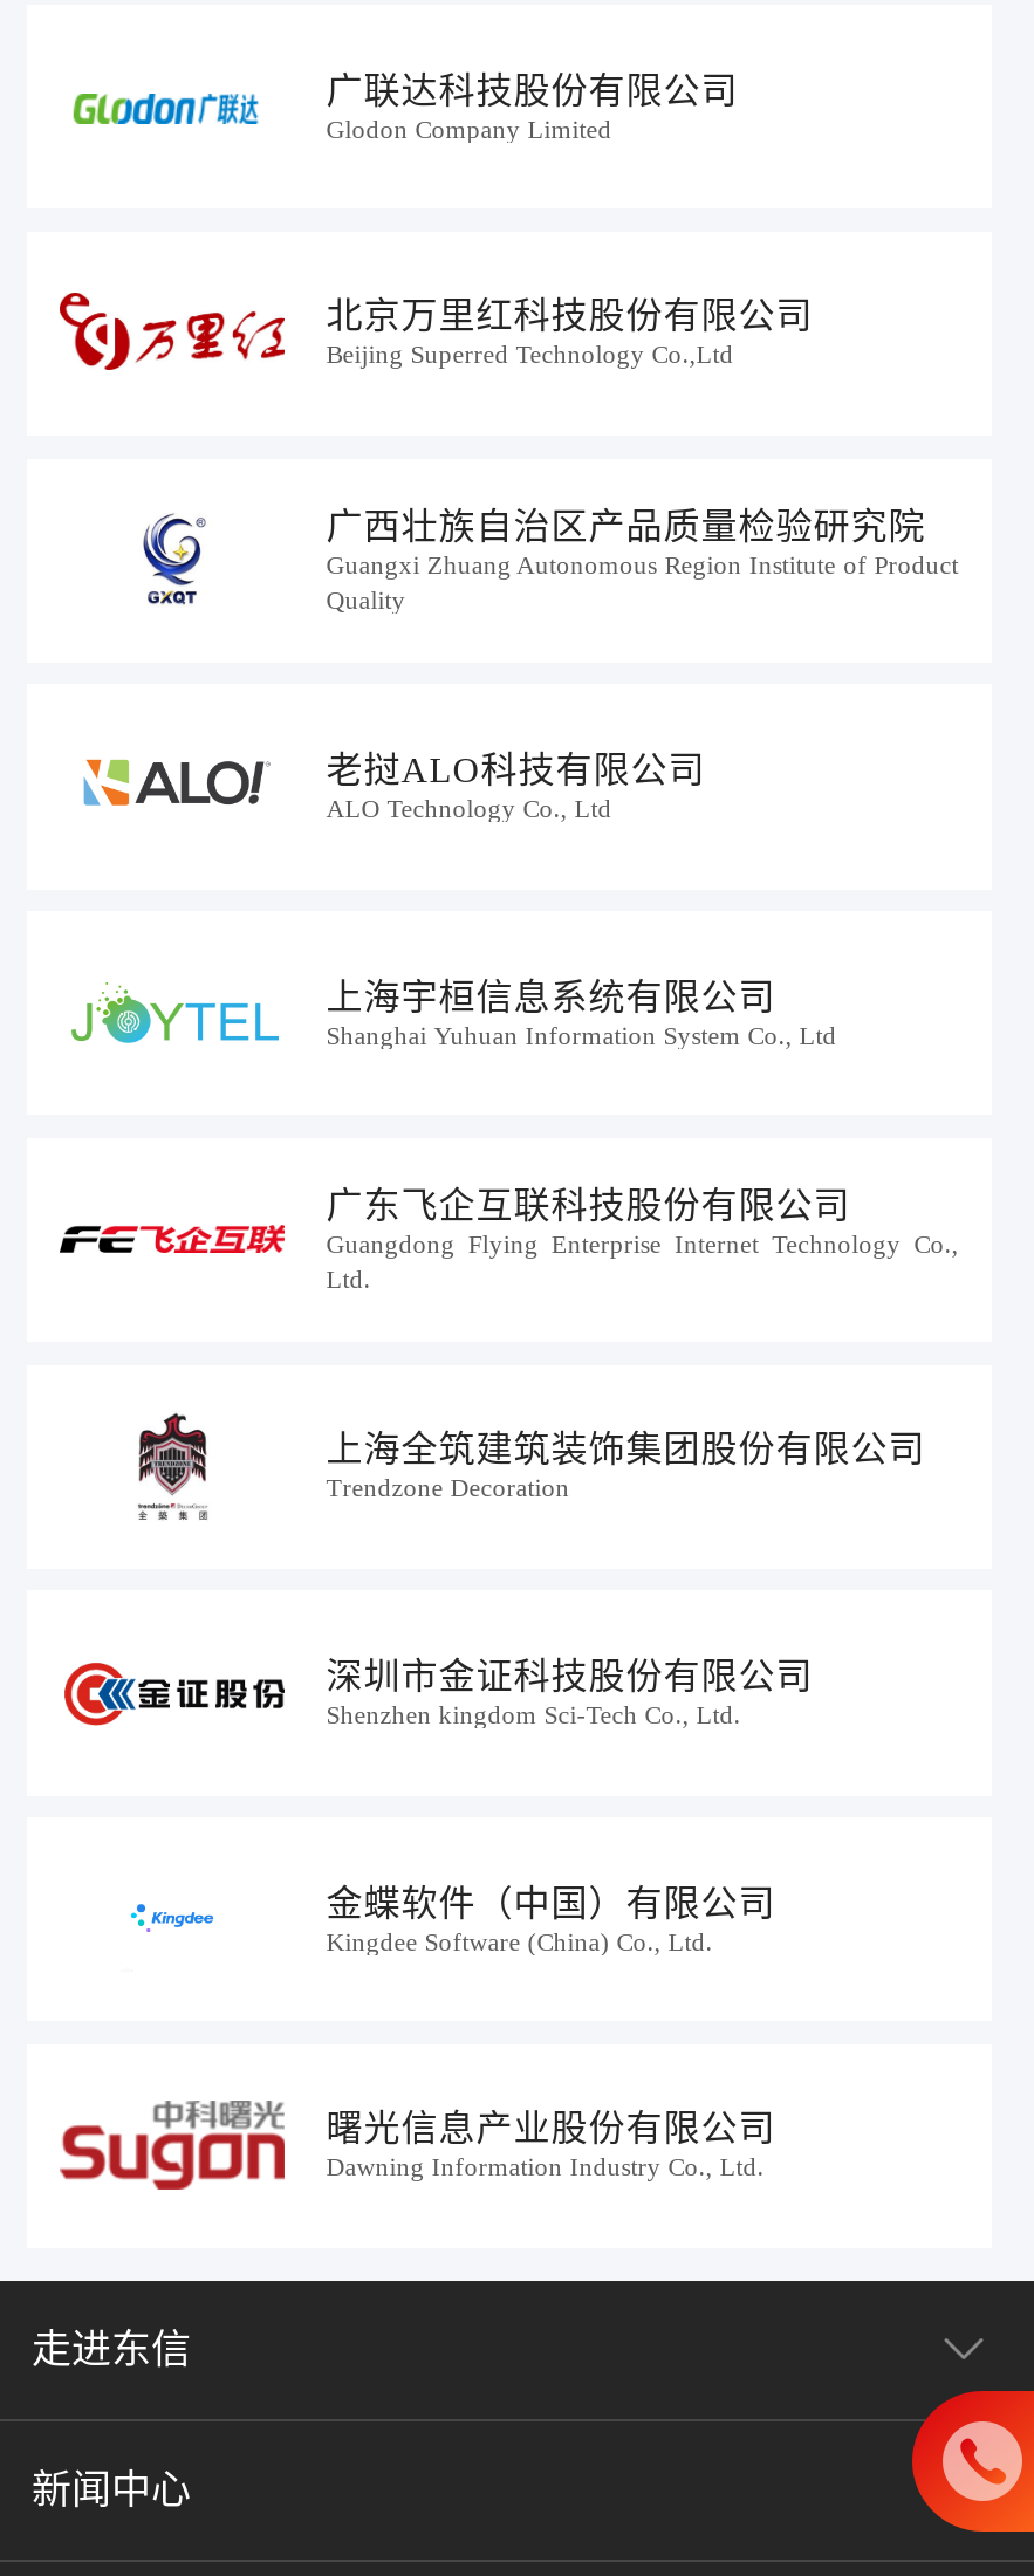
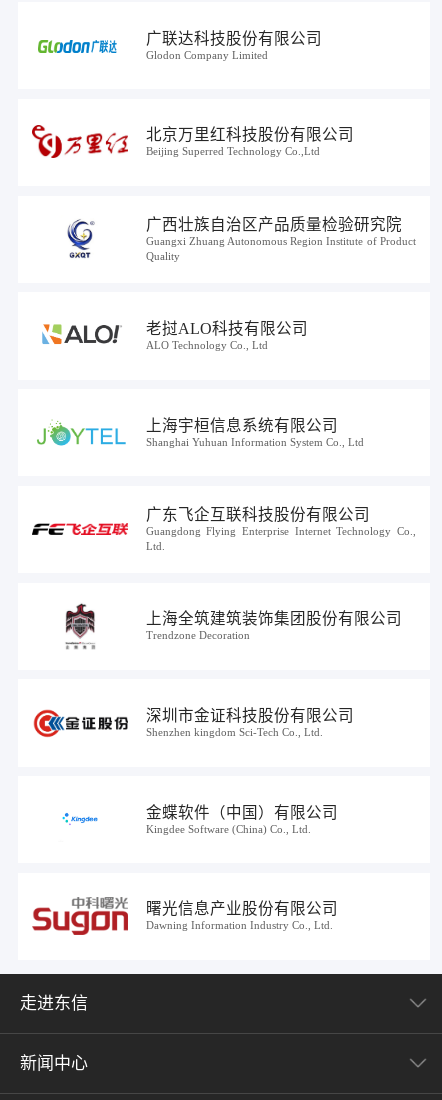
- [image]
